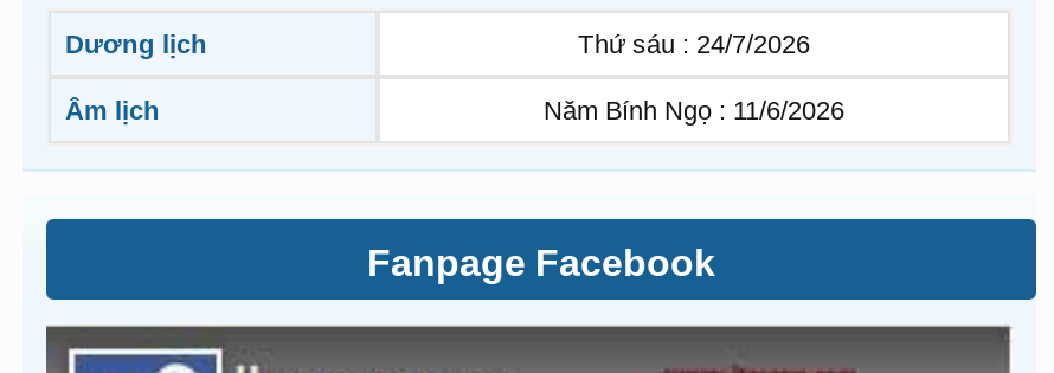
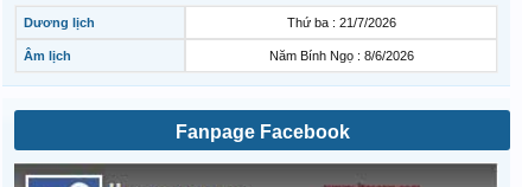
- Thứ sáu : 24/7/2026
+ Thứ ba : 21/7/2026

- Năm Bính Ngọ : 11/6/2026
+ Năm Bính Ngọ : 8/6/2026
